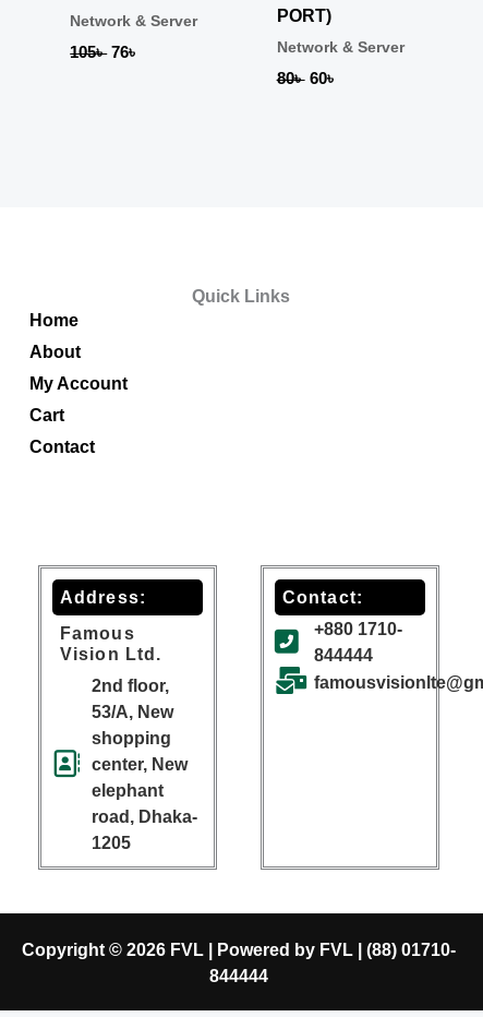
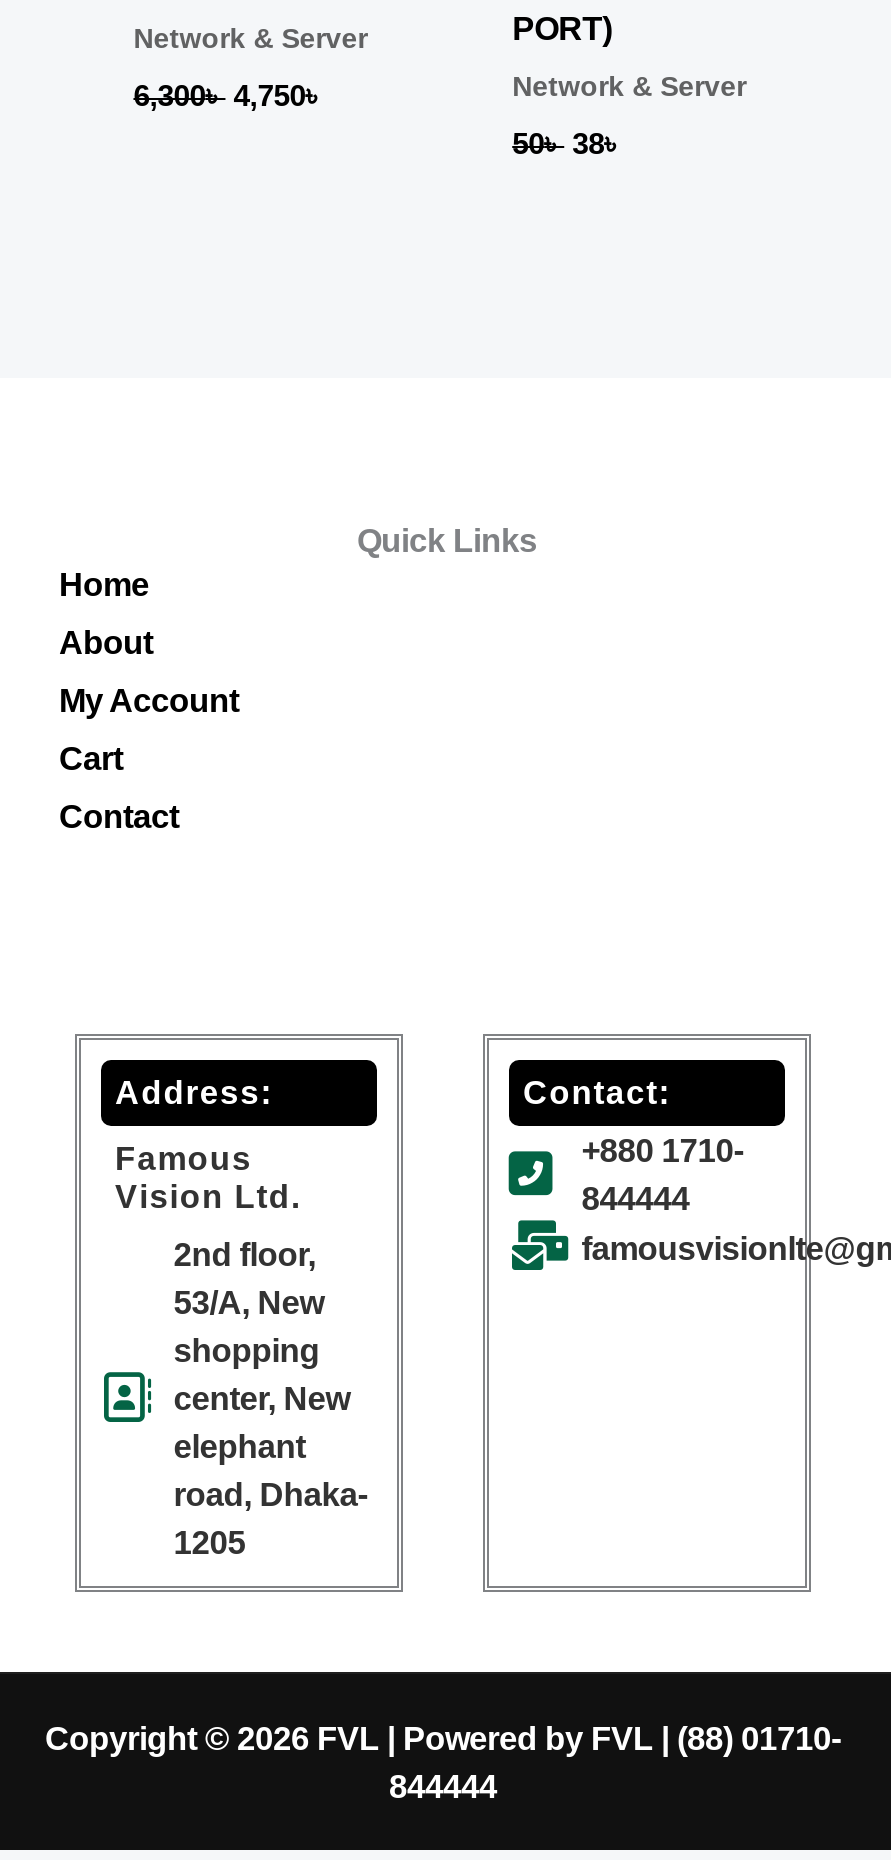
- 105৳
+ 6,300৳

- 76৳
+ 4,750৳

- 80৳
+ 50৳

- 60৳
+ 38৳
